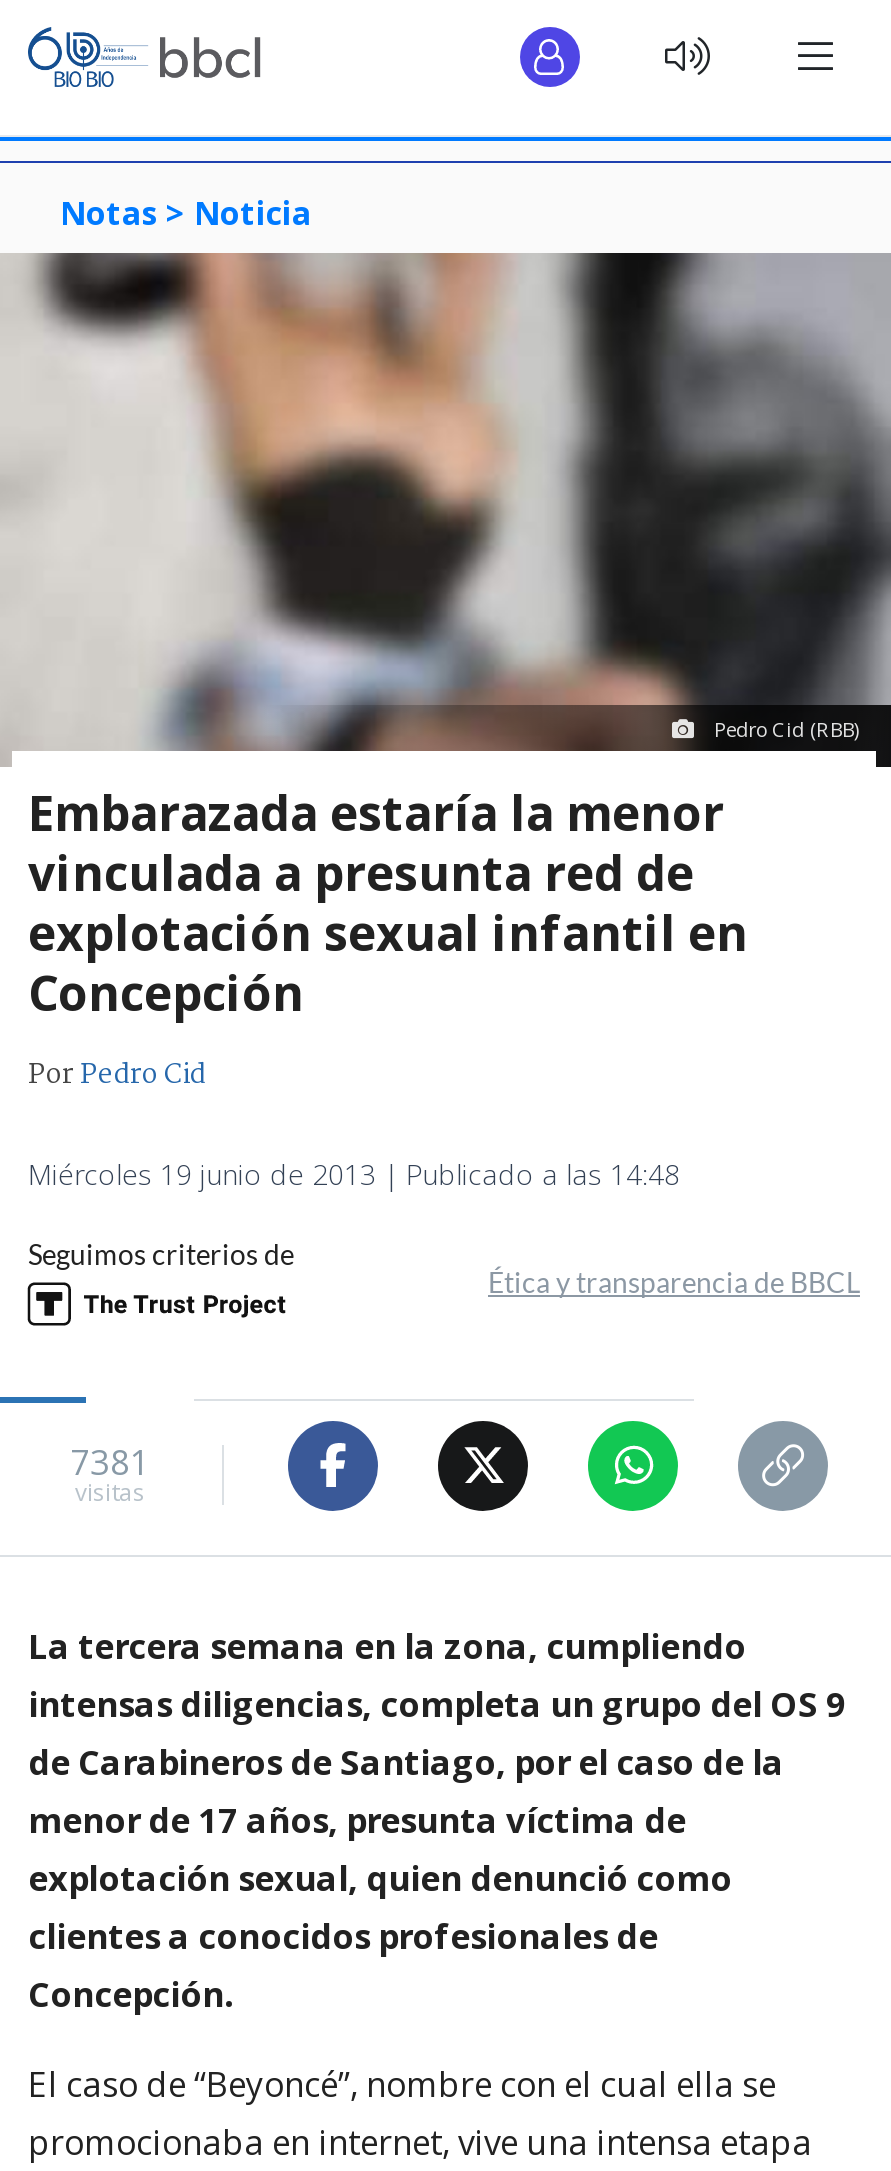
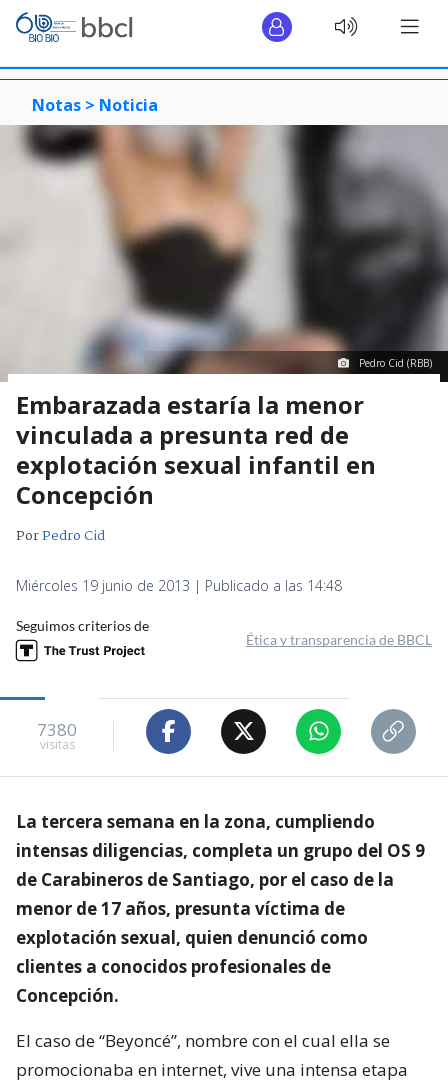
- 7381
+ 7380
